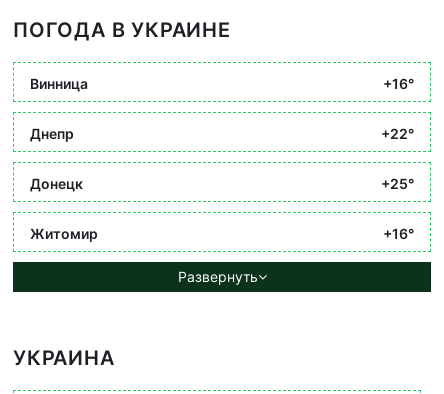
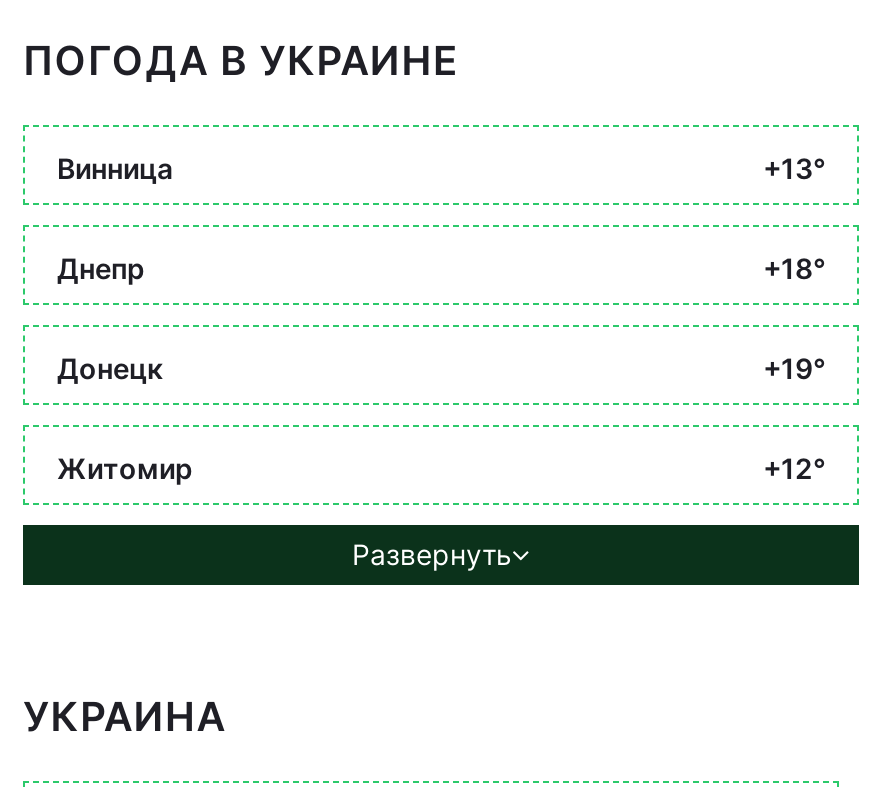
- +16°
+ +13°

- +22°
+ +18°

- +25°
+ +19°

- +16°
+ +12°
